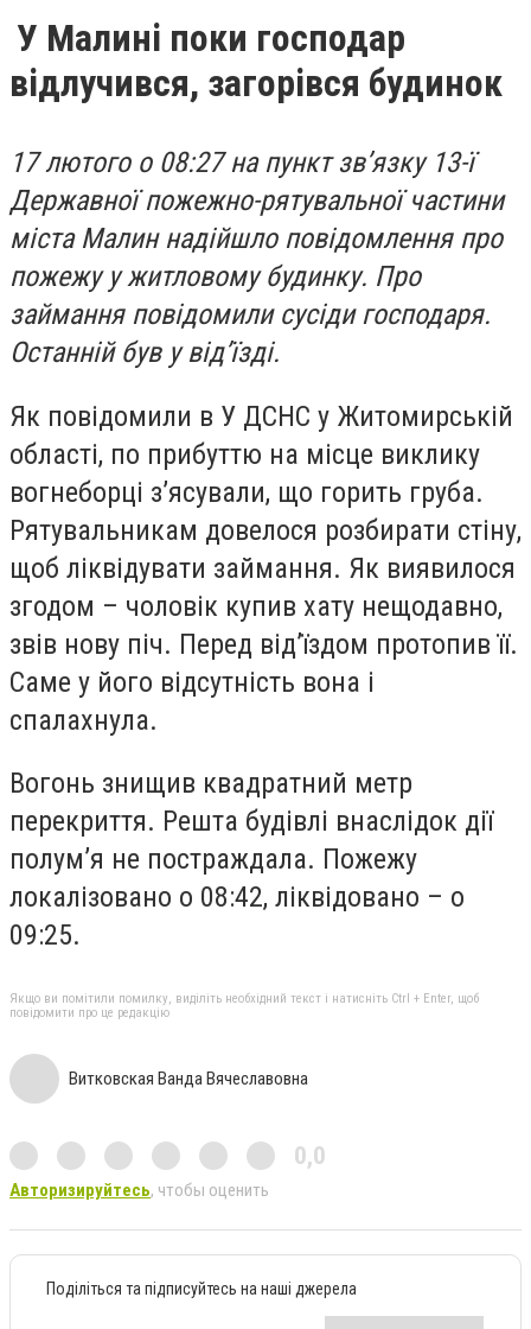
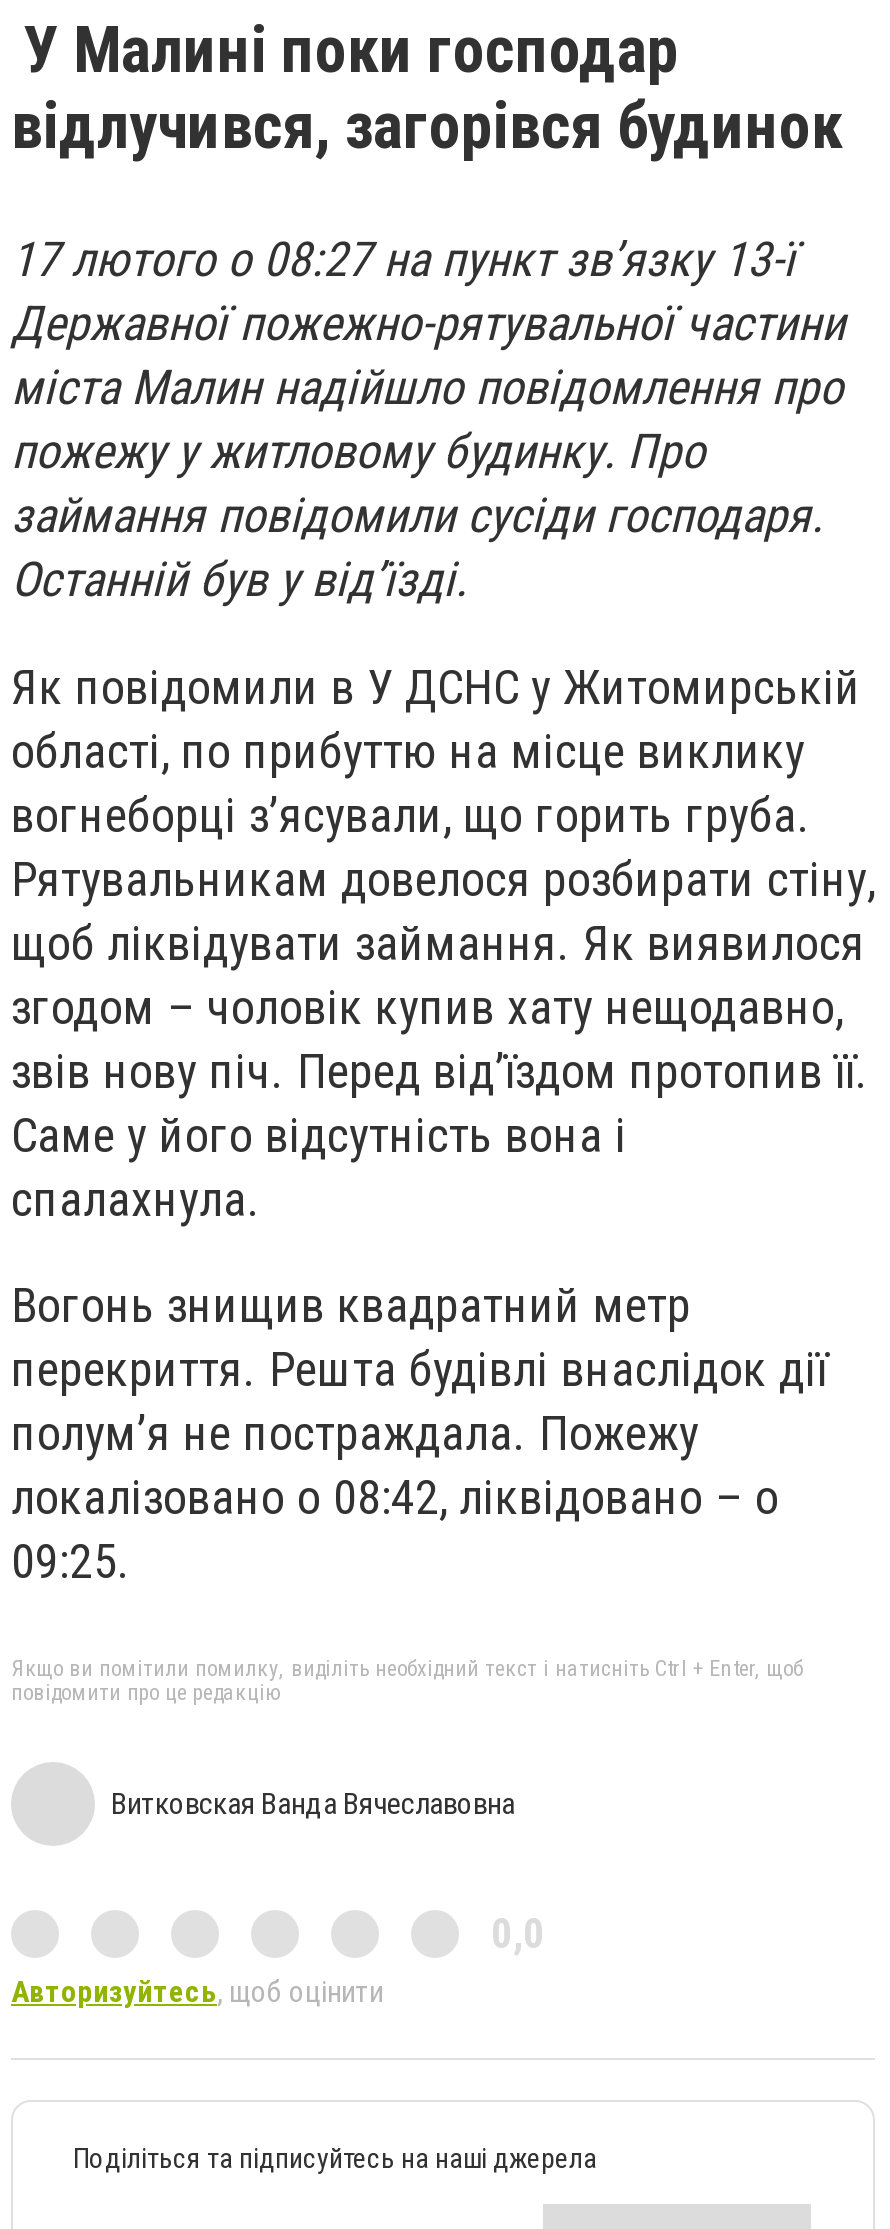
- Авторизируйтесь, чтобы оценить
+ Авторизуйтесь, щоб оцінити
